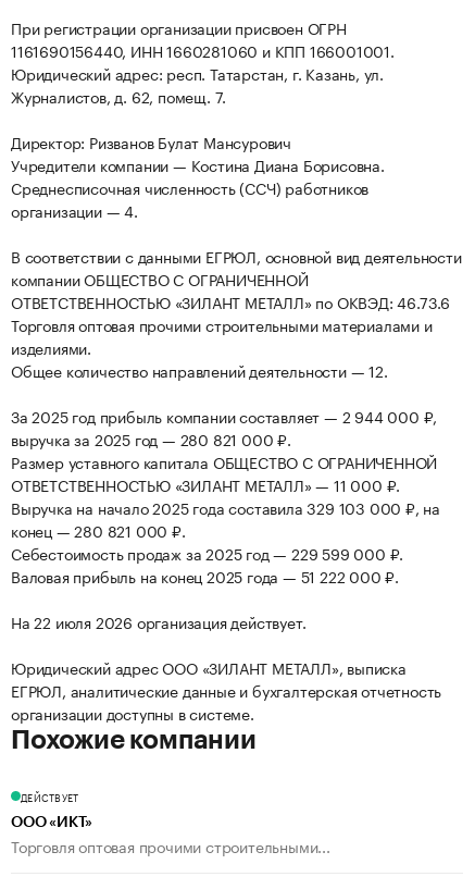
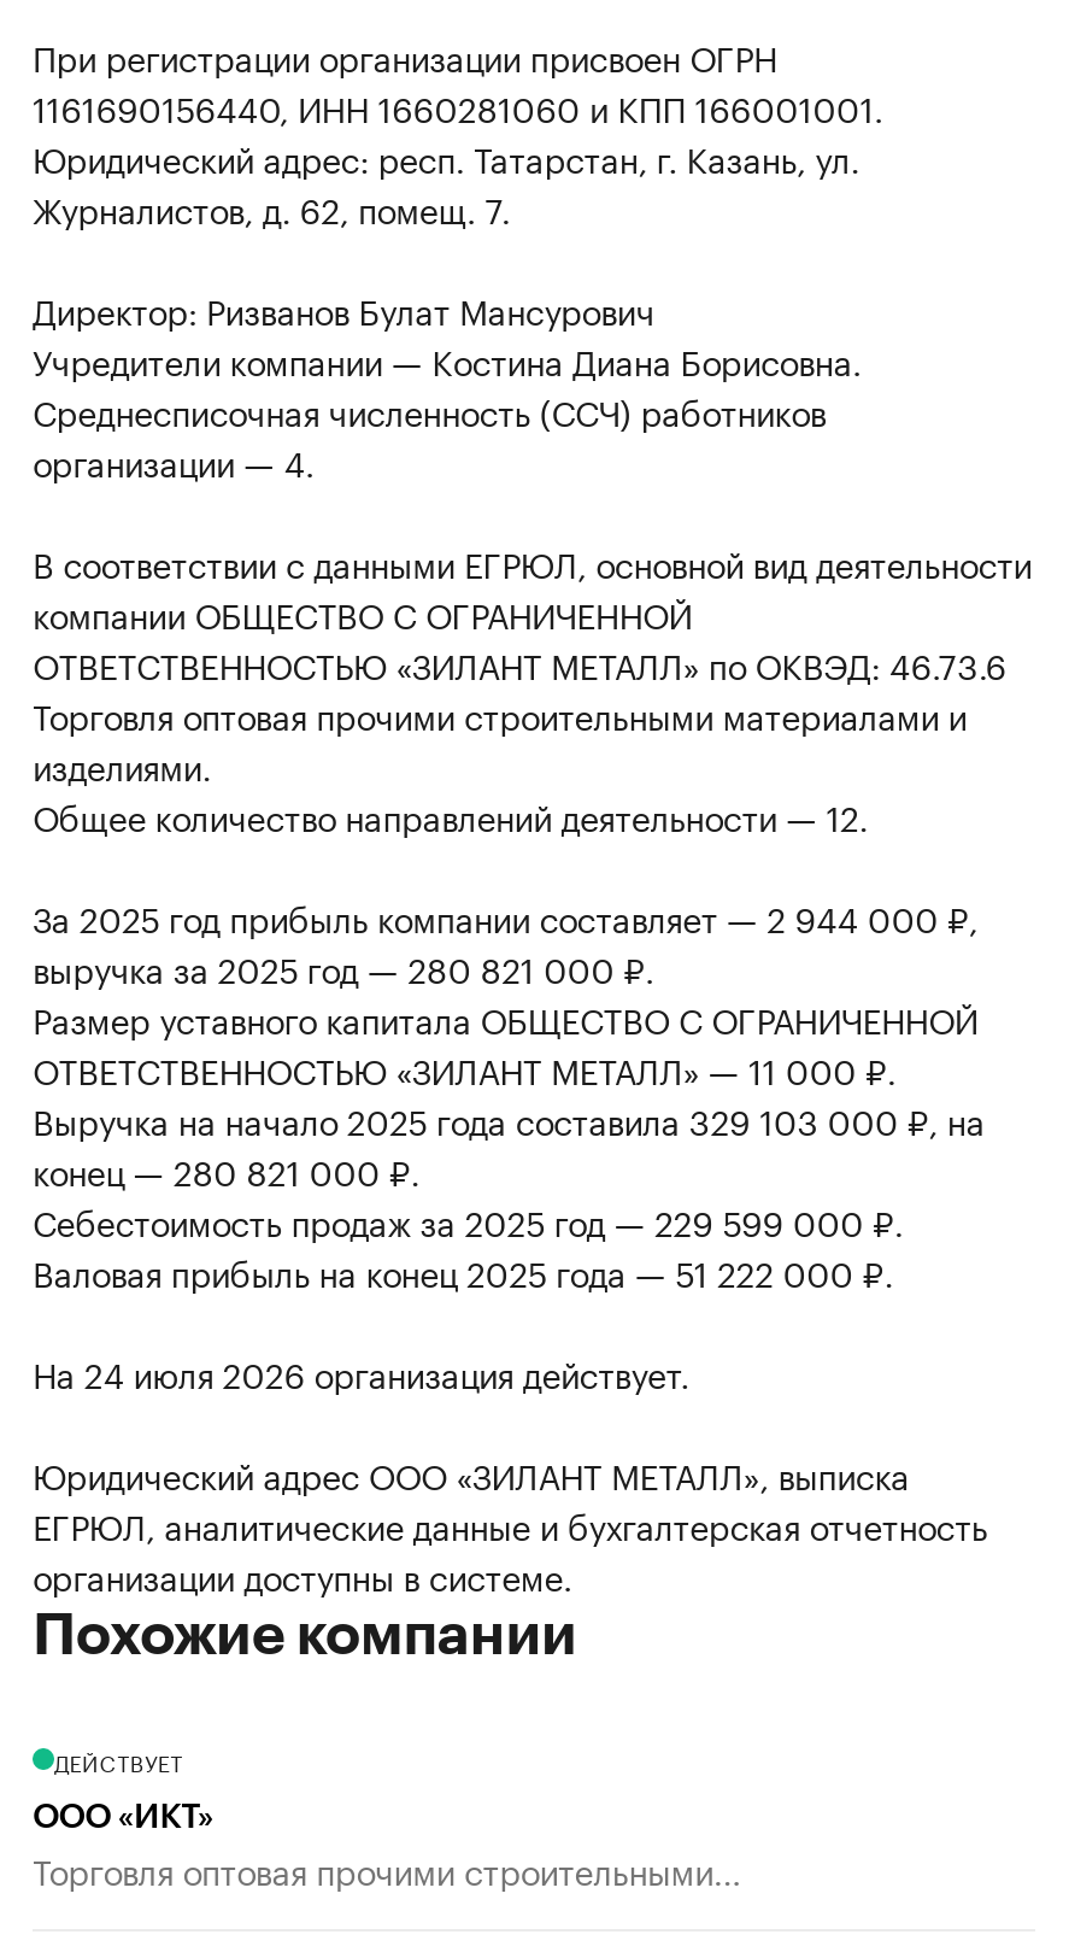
- На 22 июля 2026 организация действует.
+ На 24 июля 2026 организация действует.
